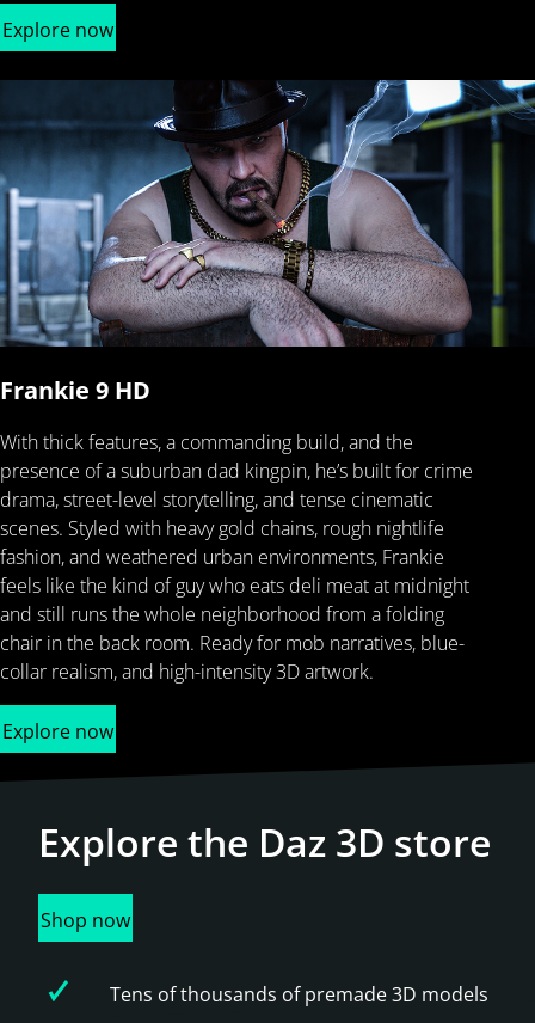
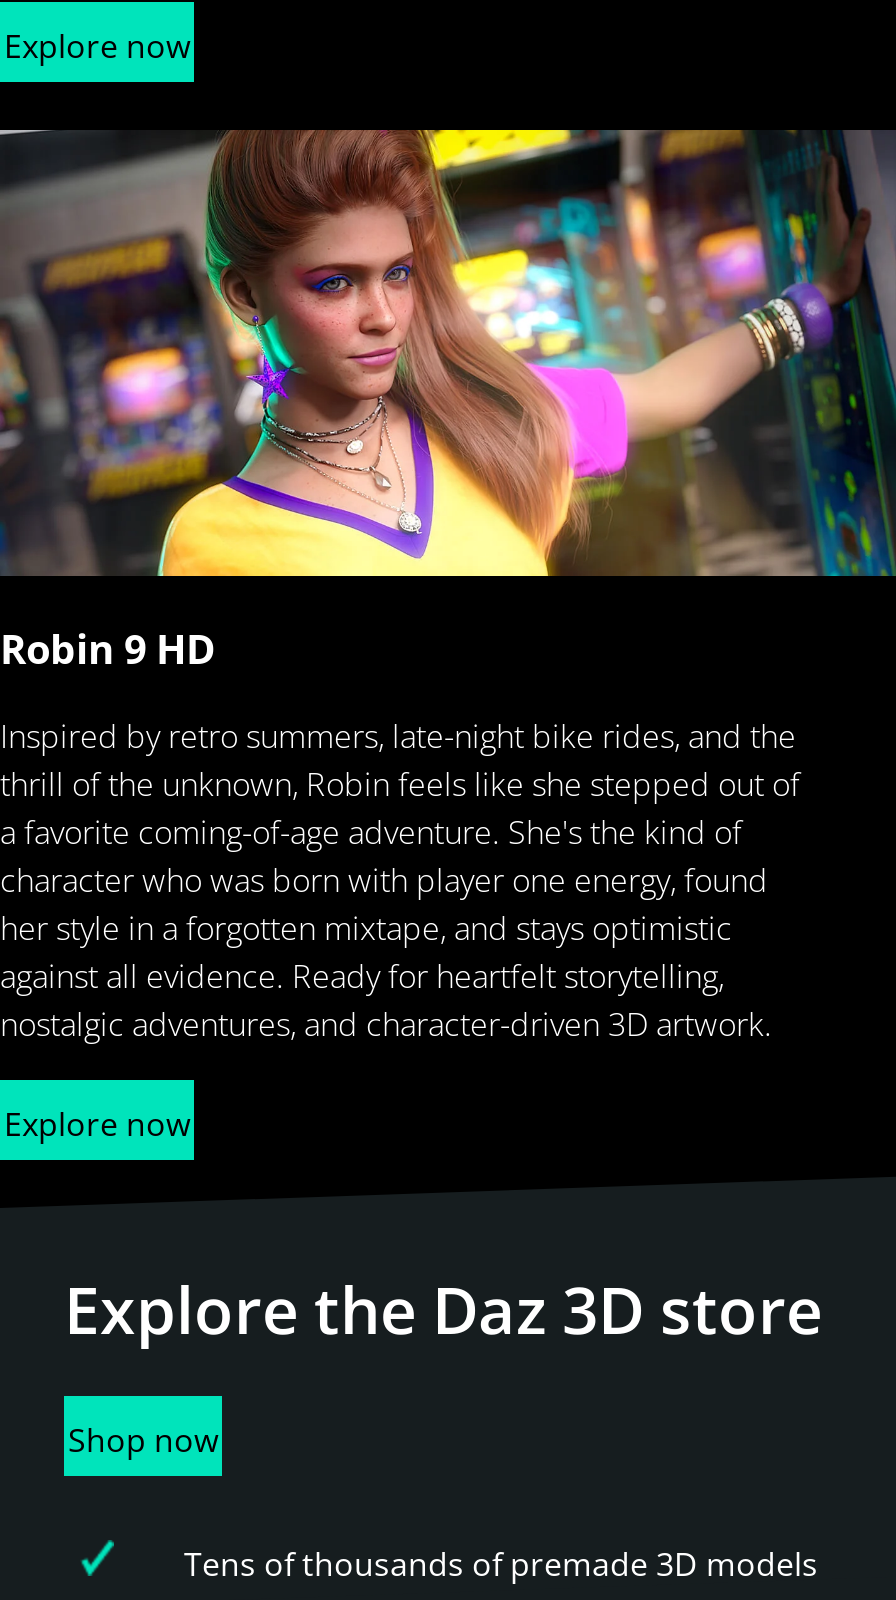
- [image]
- Frankie 9 HD
+ [image]
+ Robin 9 HD

- With thick features, a commanding build, and the
- presence of a suburban dad kingpin, he’s built for crime
- drama, street-level storytelling, and tense cinematic
- scenes. Styled with heavy gold chains, rough nightlife
- fashion, and weathered urban environments, Frankie
- feels like the kind of guy who eats deli meat at midnight
- and still runs the whole neighborhood from a folding
- chair in the back room. Ready for mob narratives, blue-
- collar realism, and high-intensity 3D artwork.
+ Inspired by retro summers, late-night bike rides, and the
+ thrill of the unknown, Robin feels like she stepped out of
+ a favorite coming-of-age adventure. She's the kind of
+ character who was born with player one energy, found
+ her style in a forgotten mixtape, and stays optimistic
+ against all evidence. Ready for heartfelt storytelling,
+ nostalgic adventures, and character-driven 3D artwork.
